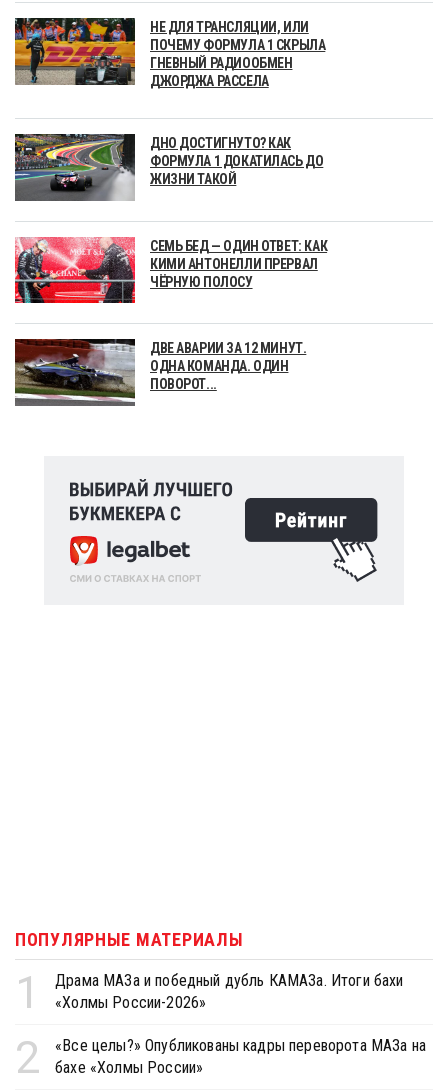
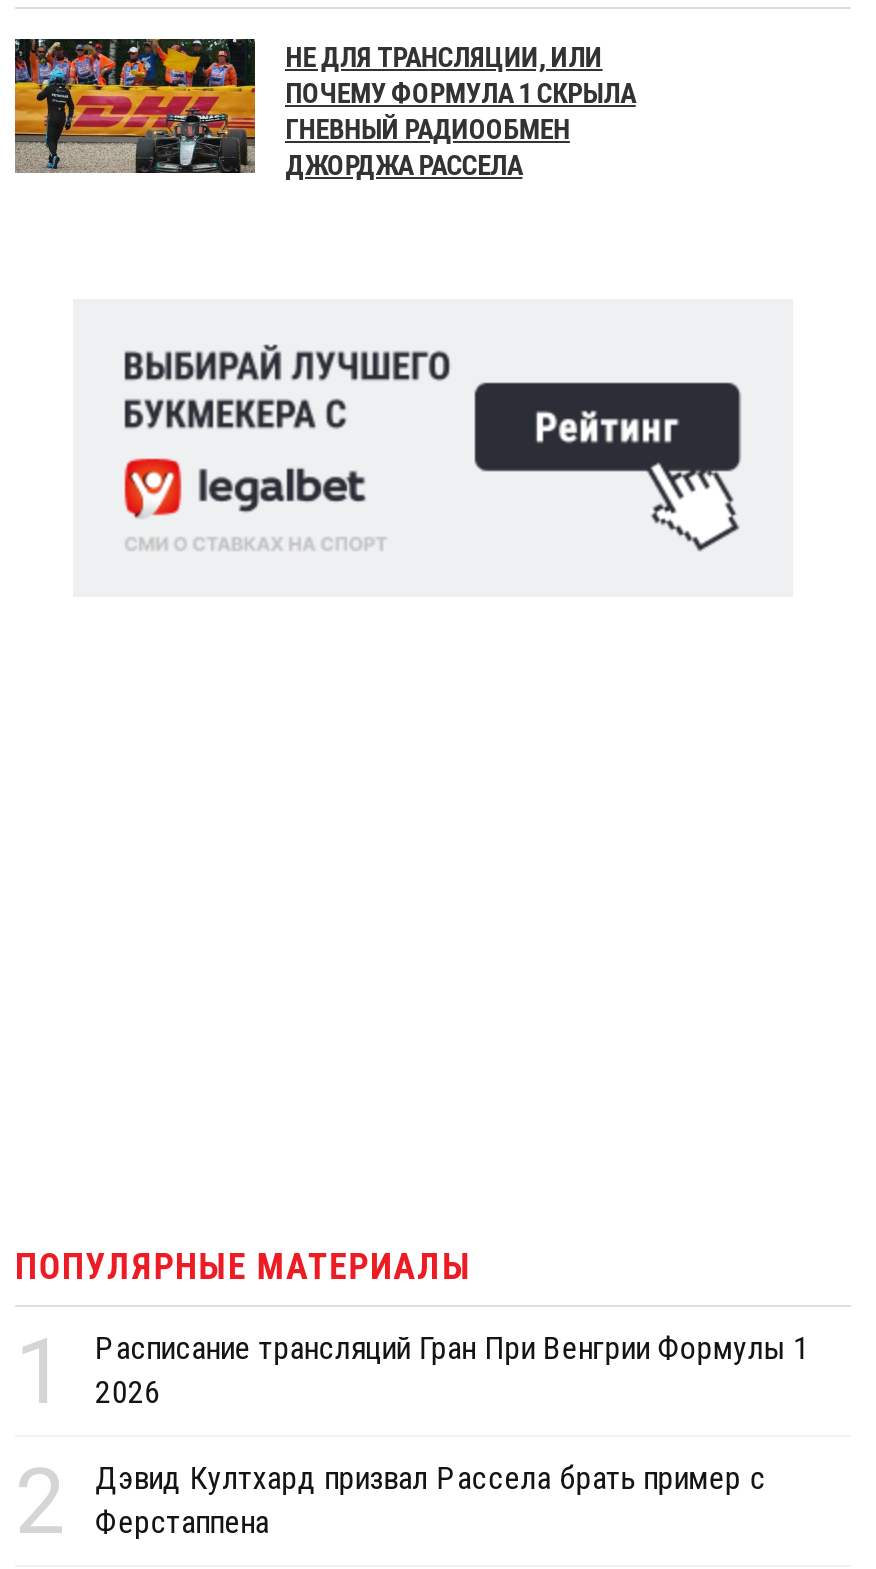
- [image]
- ДНО ДОСТИГНУТО? КАК
- ФОРМУЛА 1 ДОКАТИЛАСЬ ДО
- ЖИЗНИ ТАКОЙ

- [image]
- СЕМЬ БЕД — ОДИН ОТВЕТ: КАК
- КИМИ АНТОНЕЛЛИ ПРЕРВАЛ
- ЧЁРНУЮ ПОЛОСУ

- [image]
- ДВЕ АВАРИИ ЗА 12 МИНУТ.
- ОДНА КОМАНДА. ОДИН
- ПОВОРОТ...

- Драма МАЗа и победный дубль КАМАЗа. Итоги бахи
- «Холмы России-2026»
+ Расписание трансляций Гран При Венгрии Формулы 1
+ 2026

- «Все целы?» Опубликованы кадры переворота МАЗа на
- бахе «Холмы России»
+ Дэвид Култхард призвал Рассела брать пример с
+ Ферстаппена
